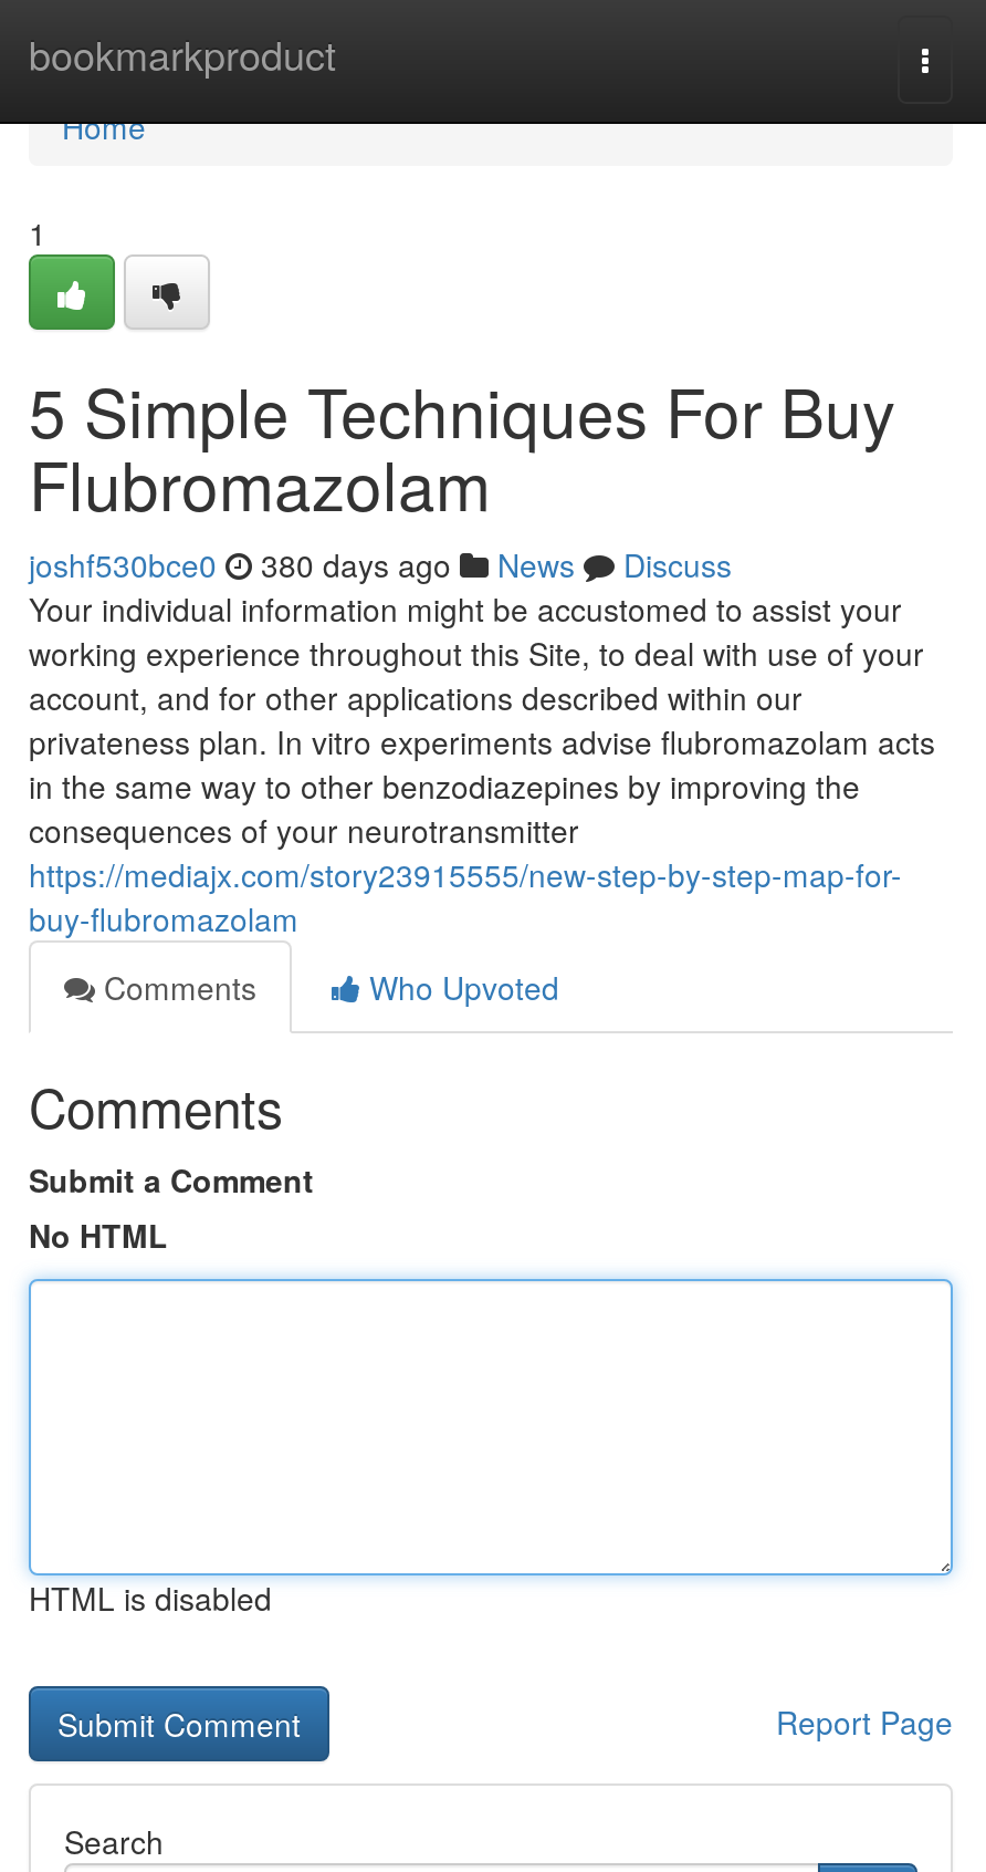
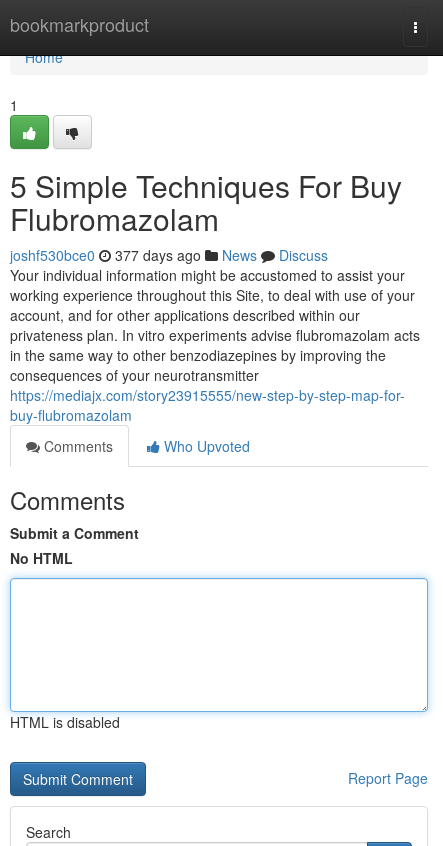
- joshf530bce0 380 days ago News Discuss
+ joshf530bce0 377 days ago News Discuss
